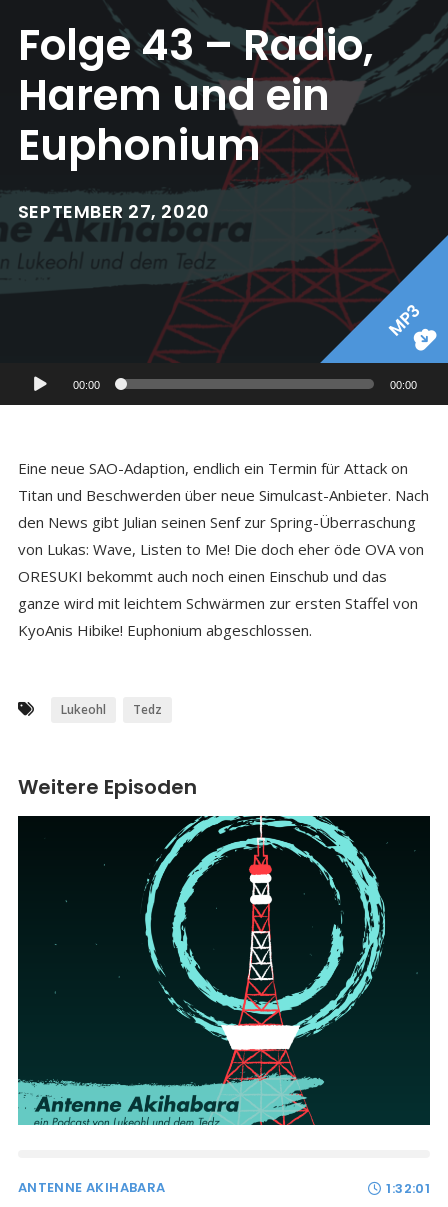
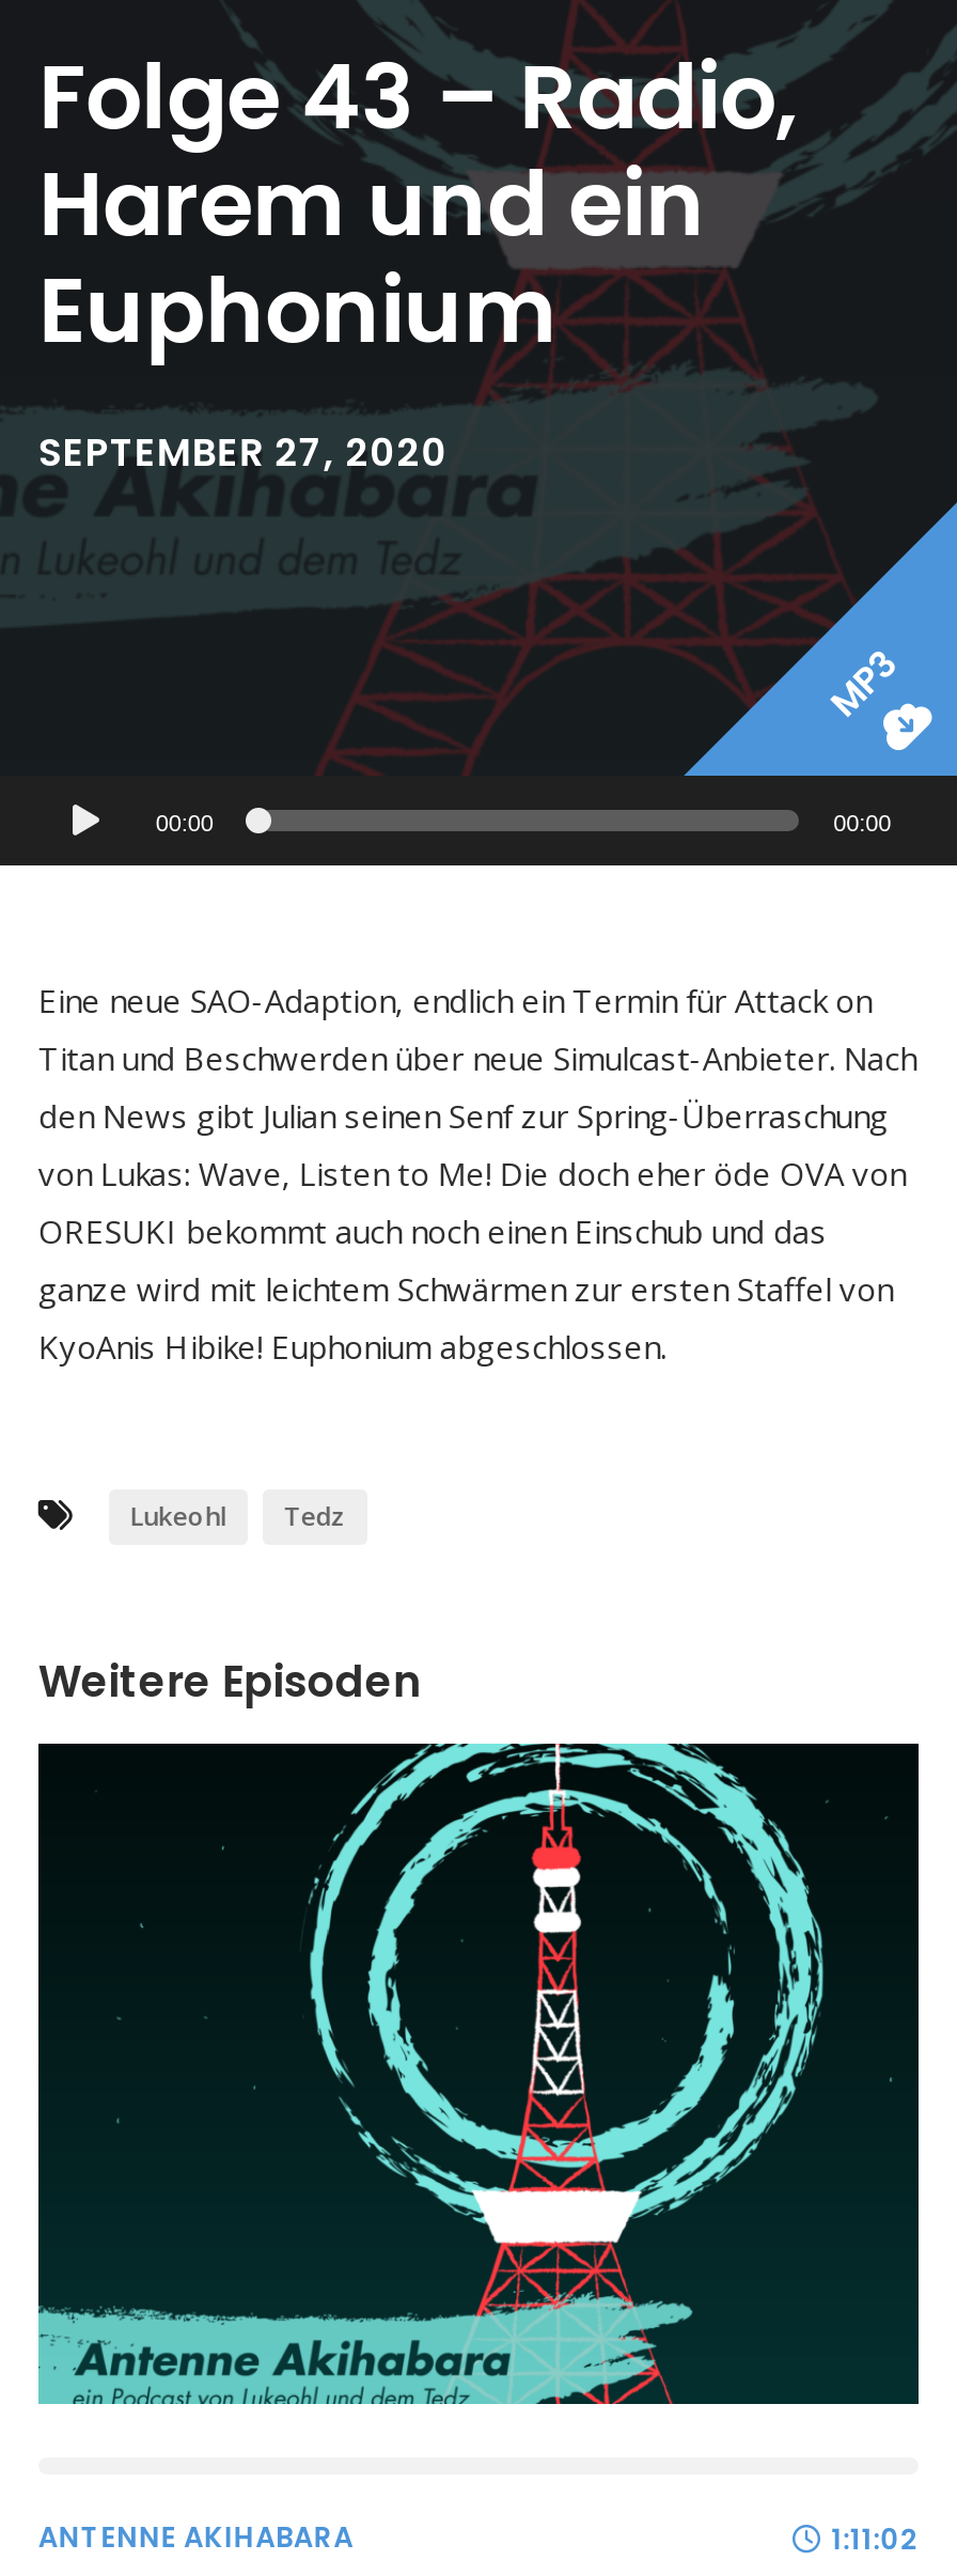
- 1:32:01
+ 1:11:02
